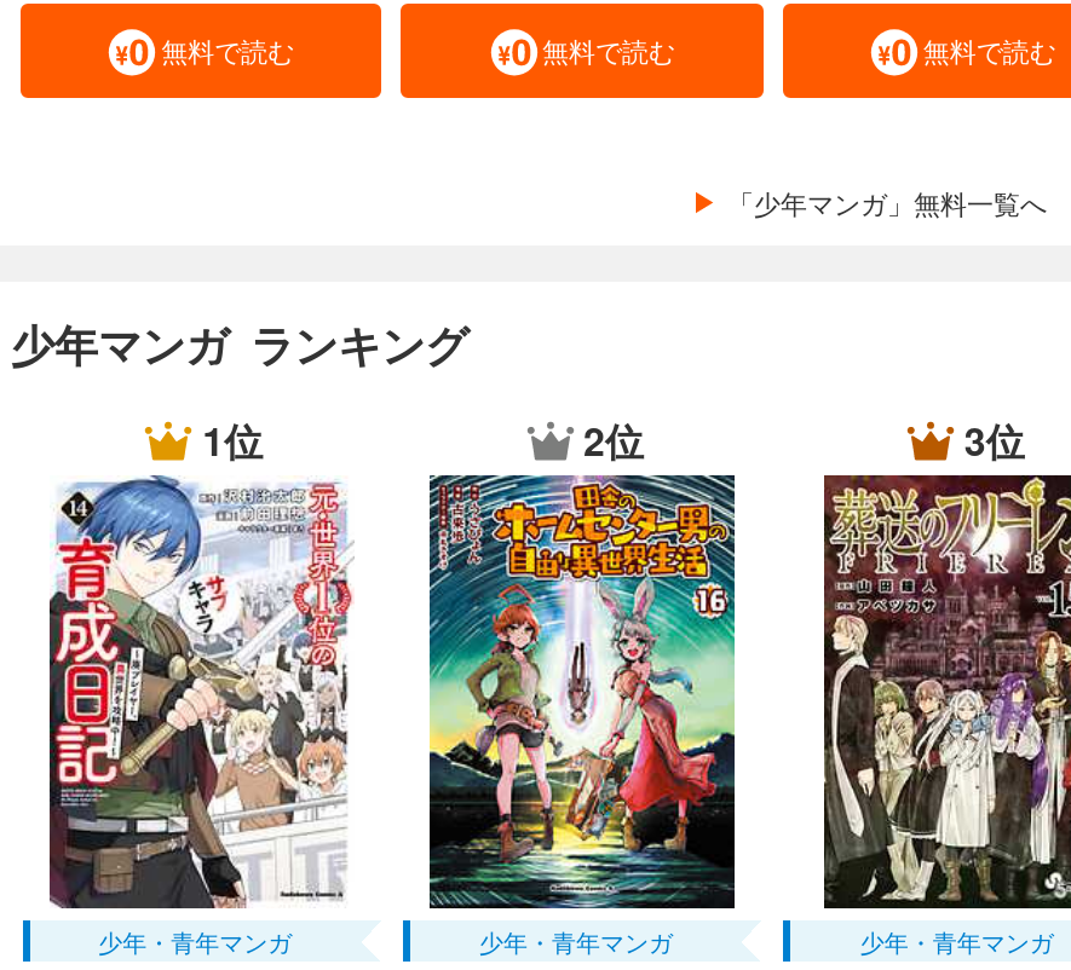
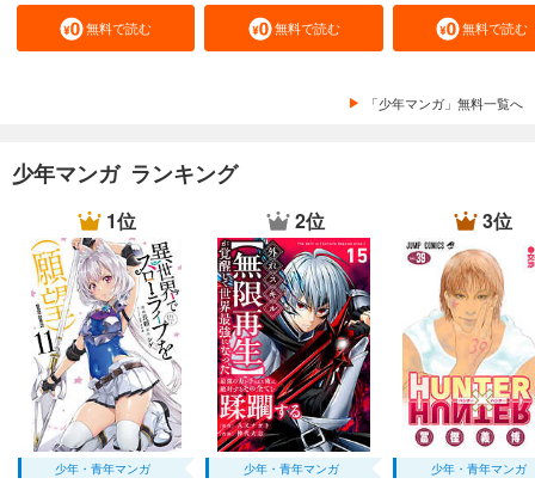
- [image]
+ [image]

- [image]
+ [image]

- [image]
+ [image]
